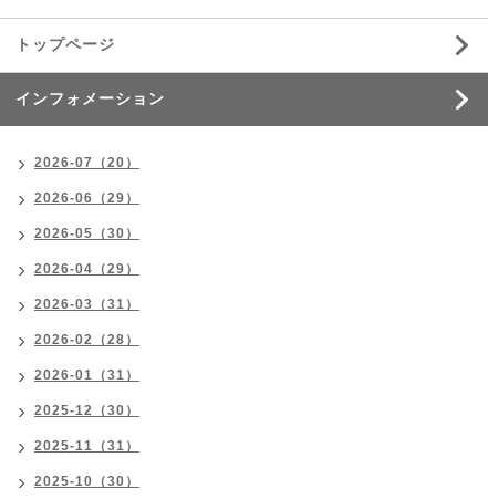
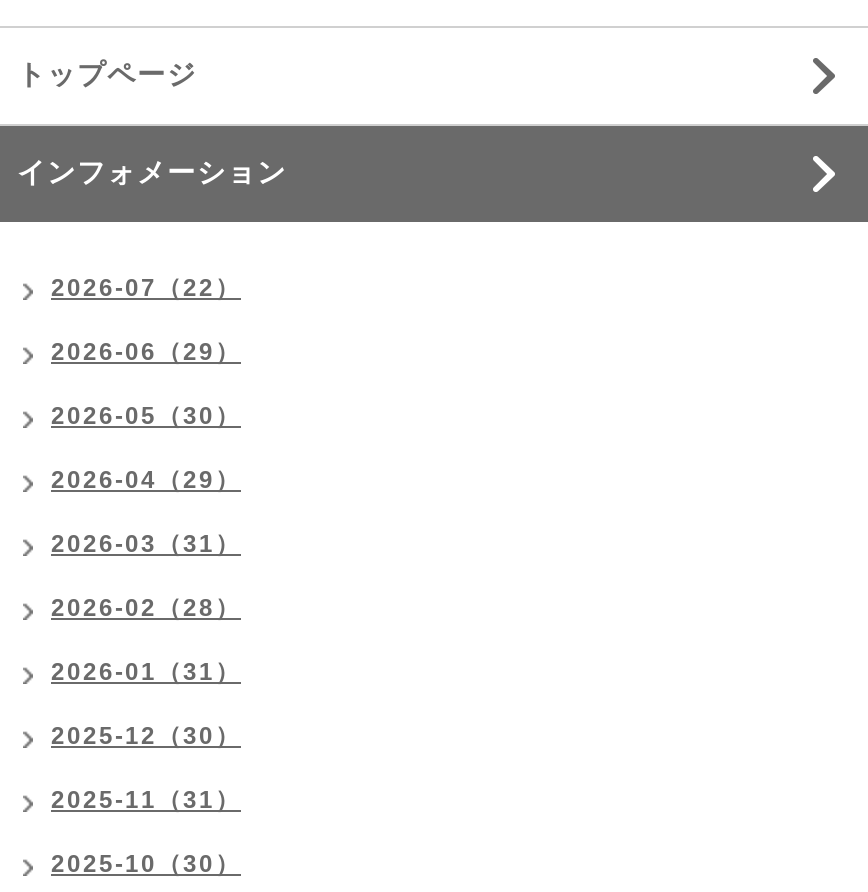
- 2026-07（20）
+ 2026-07（22）
